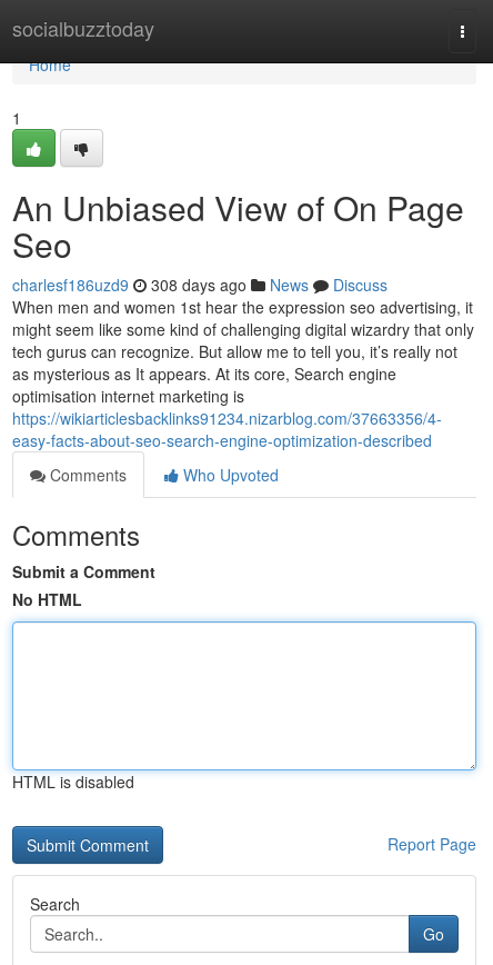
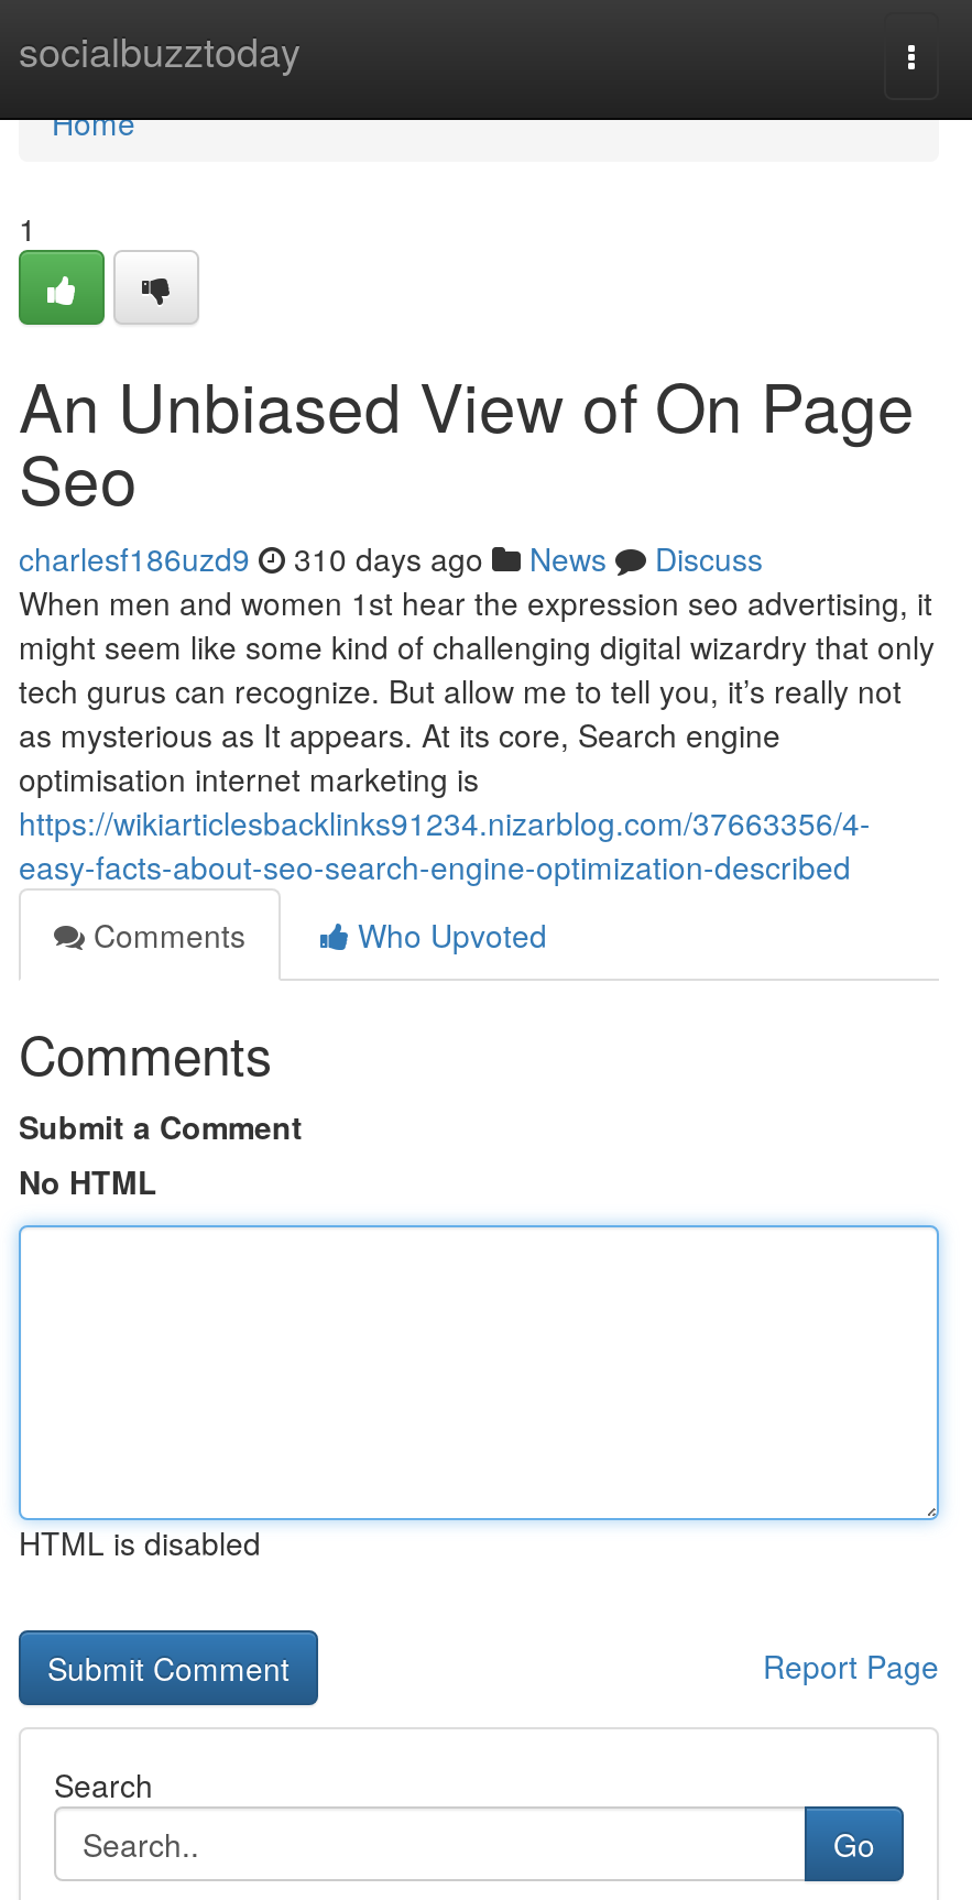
- charlesf186uzd9 308 days ago News Discuss
+ charlesf186uzd9 310 days ago News Discuss
